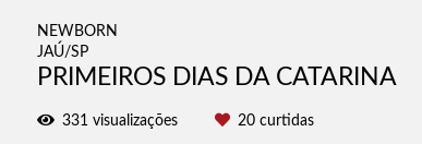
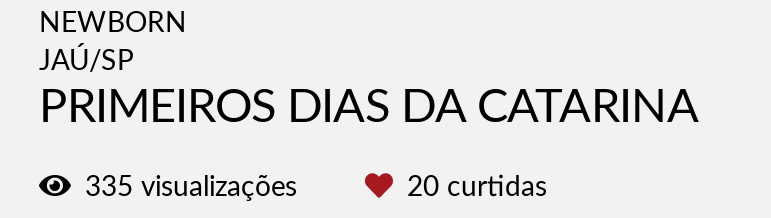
- 331 visualizações
+ 335 visualizações
